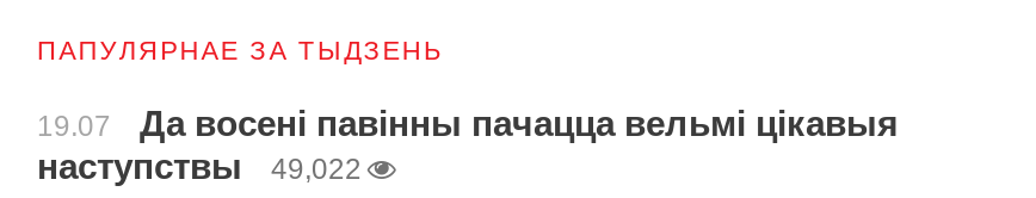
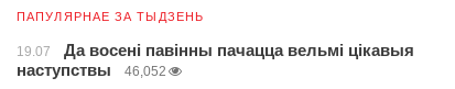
- наступствы 49,022
+ наступствы 46,052
